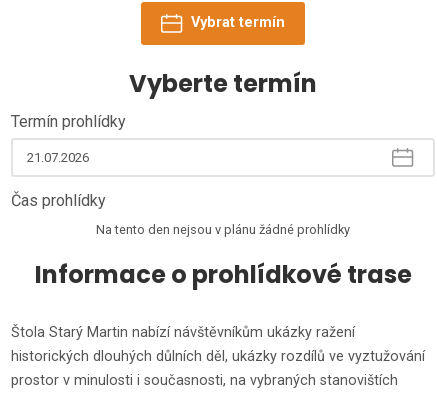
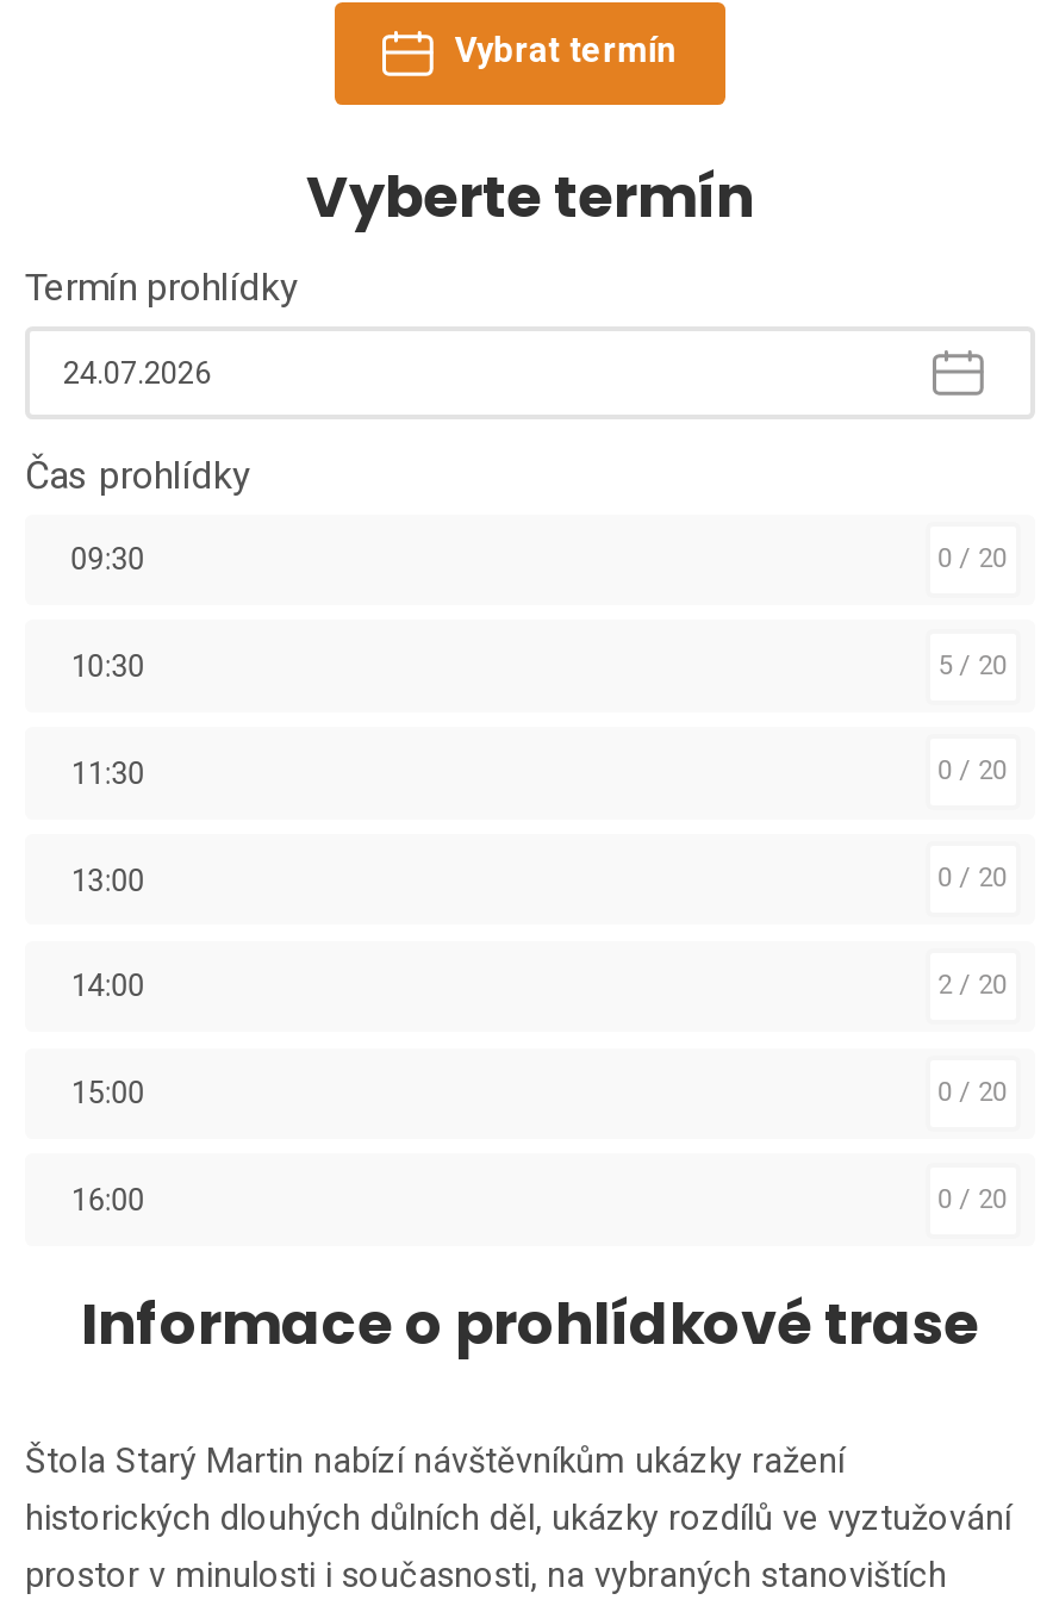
- Na tento den nejsou v plánu žádné prohlídky
+ 09:30
+ 0 / 20
+ 10:30
+ 5 / 20
+ 11:30
+ 0 / 20
+ 13:00
+ 0 / 20
+ 14:00
+ 2 / 20
+ 15:00
+ 0 / 20
+ 16:00
+ 0 / 20
